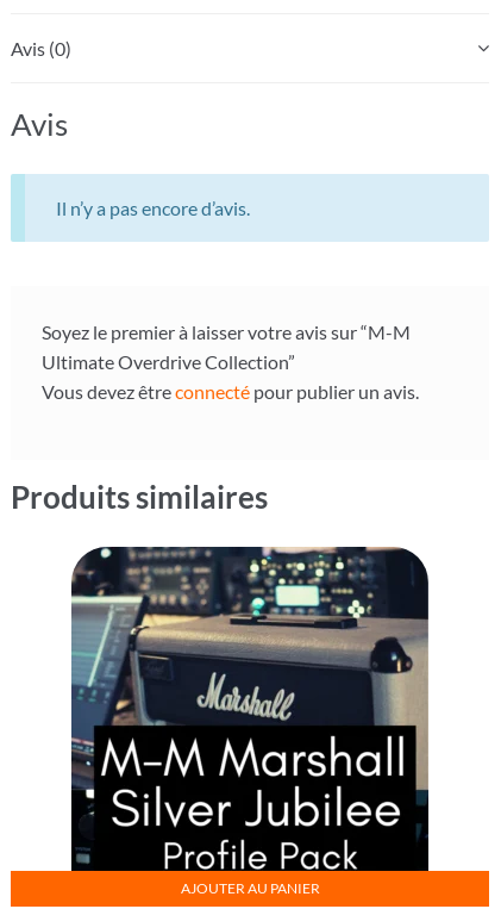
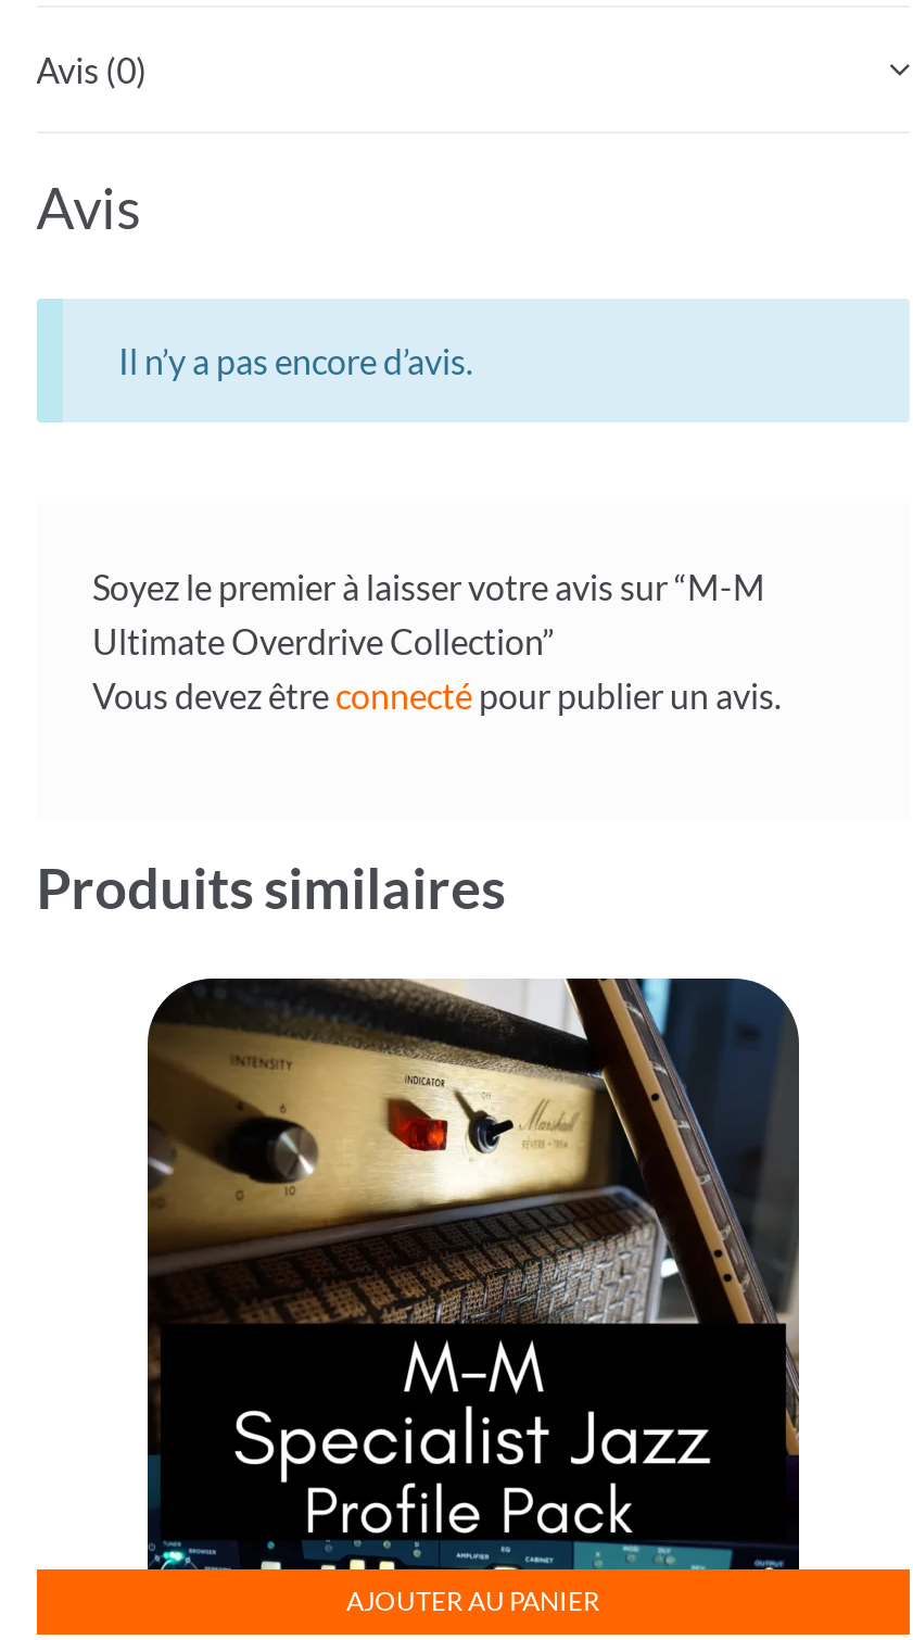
- [image]
+ [image]
